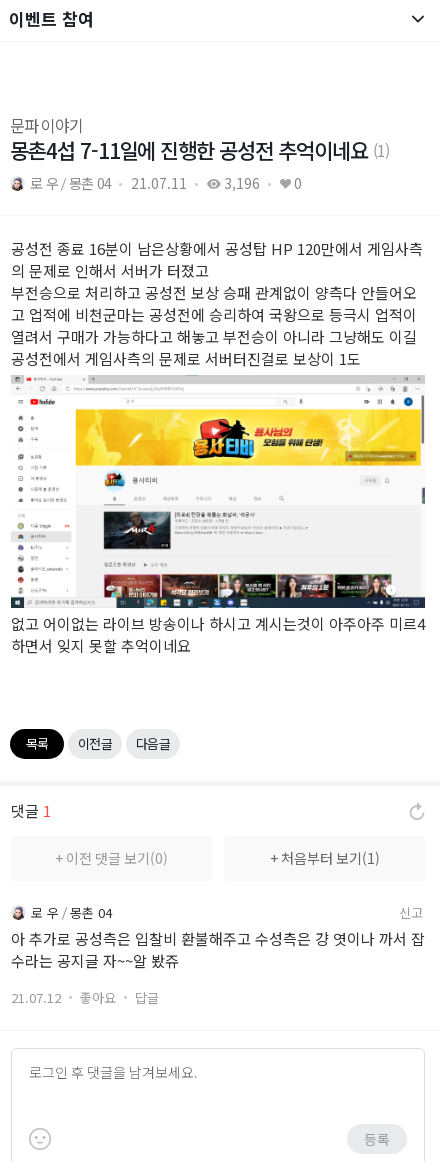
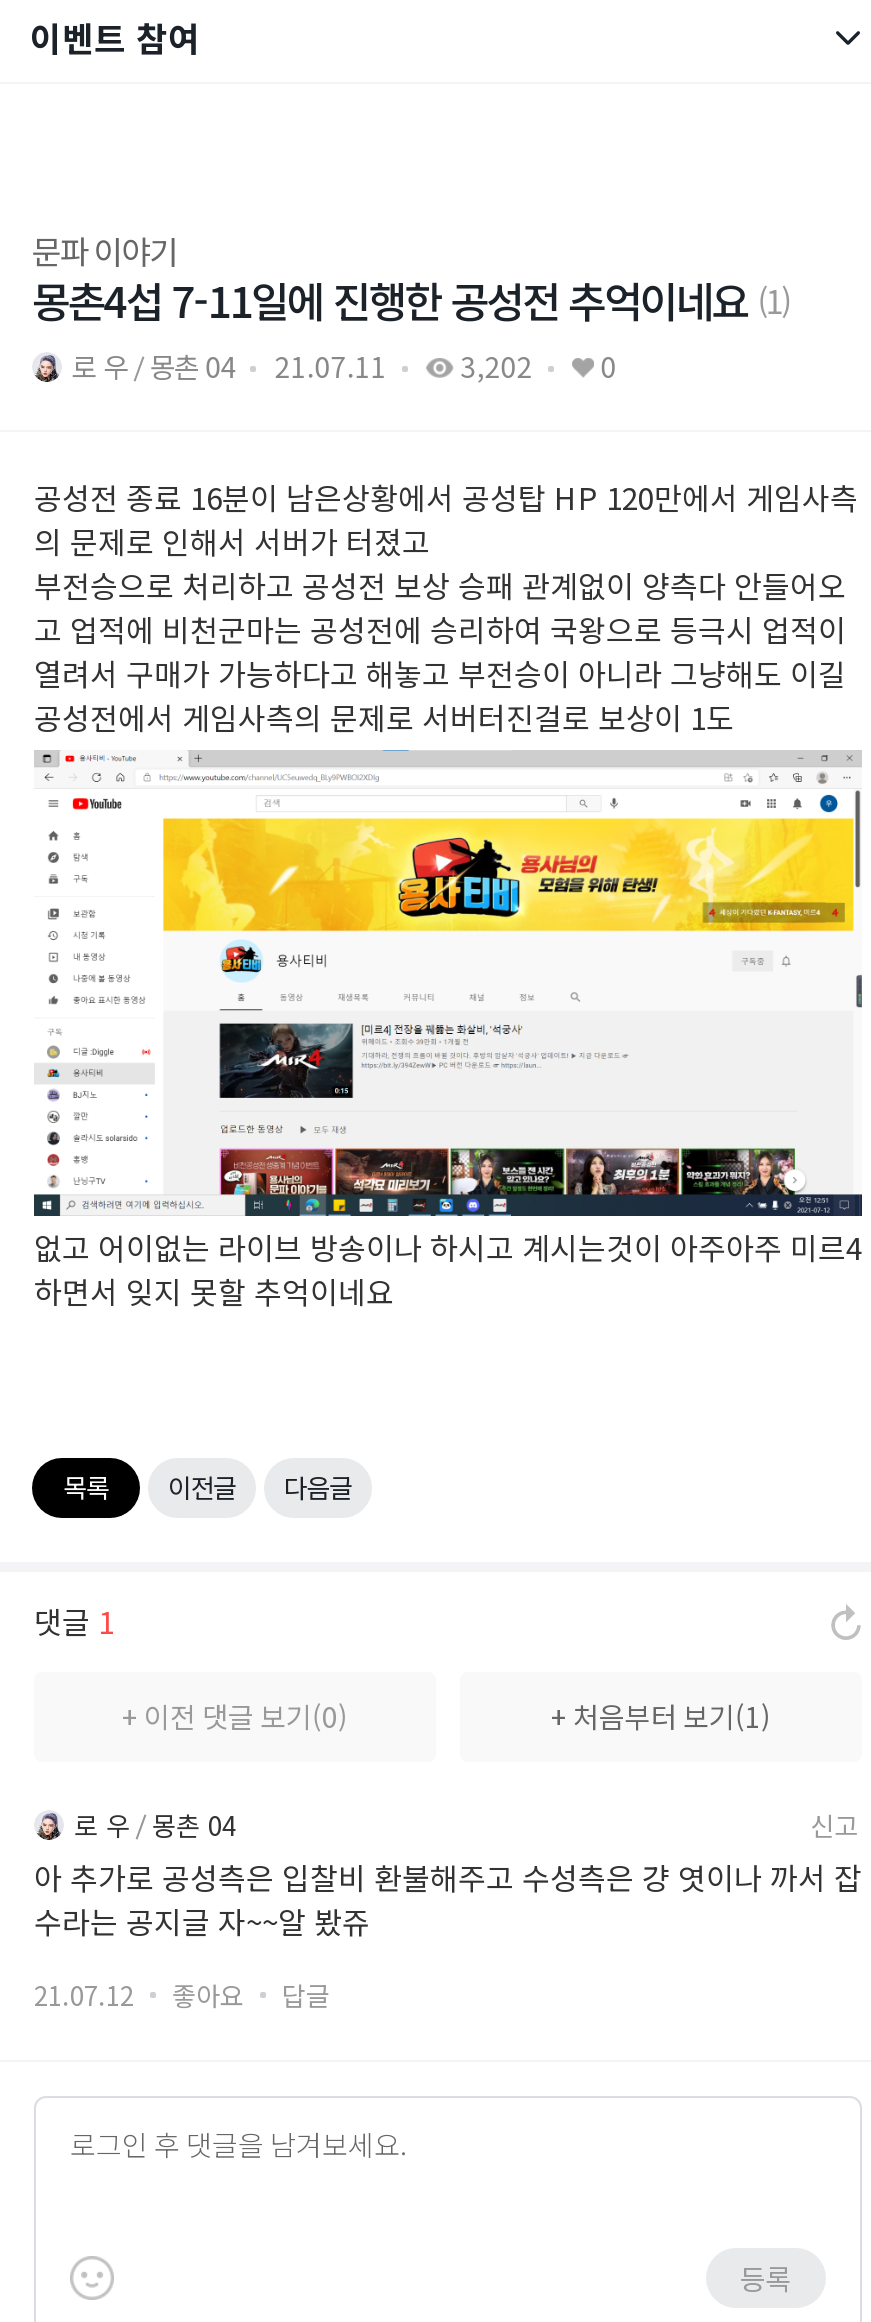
- 로 우 몽촌 04 21.07.11 3,196 0
+ 로 우 몽촌 04 21.07.11 3,202 0
